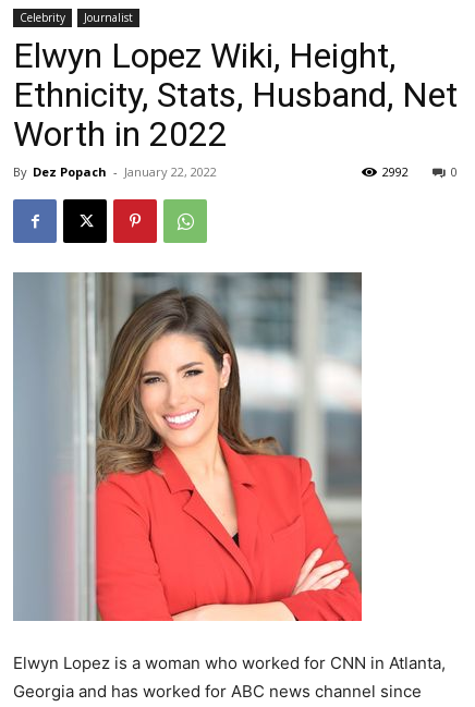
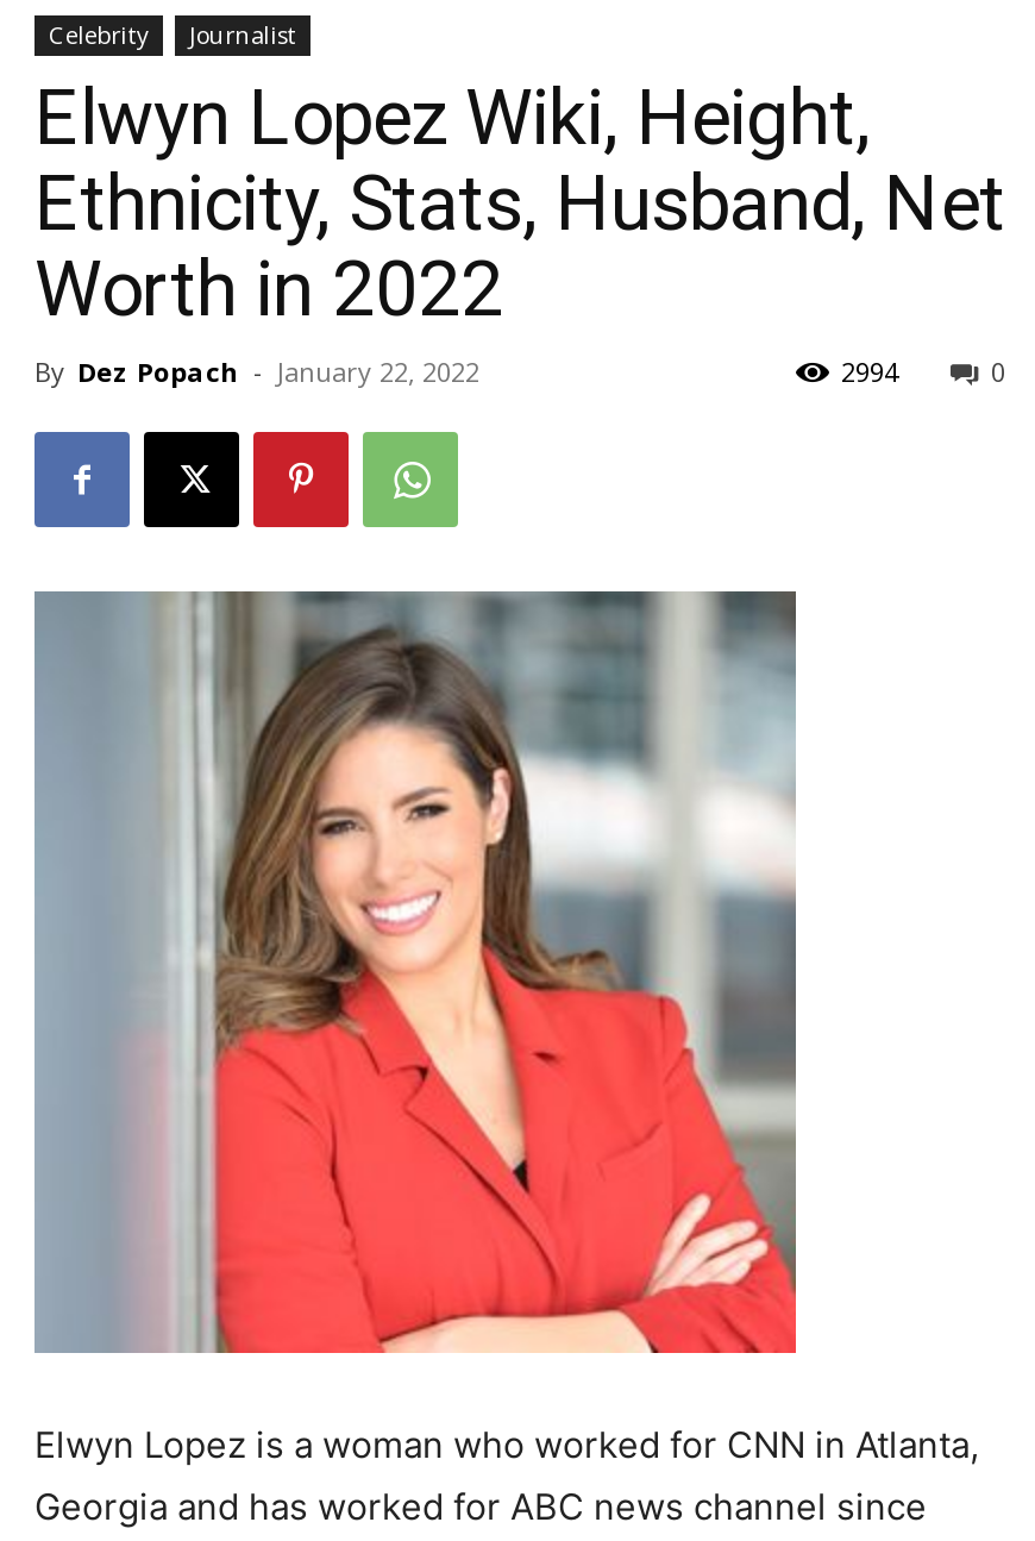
- 2992
+ 2994
